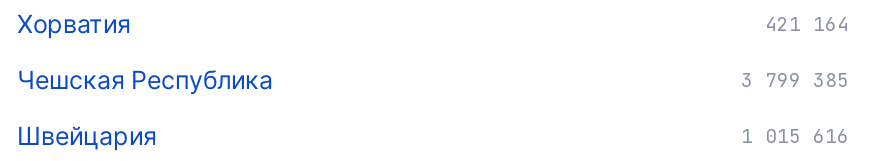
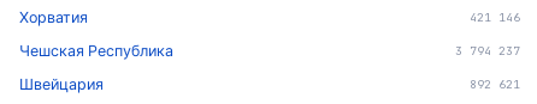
- 421 164
+ 421 146

- 3 799 385
+ 3 794 237

- 1 015 616
+ 892 621
